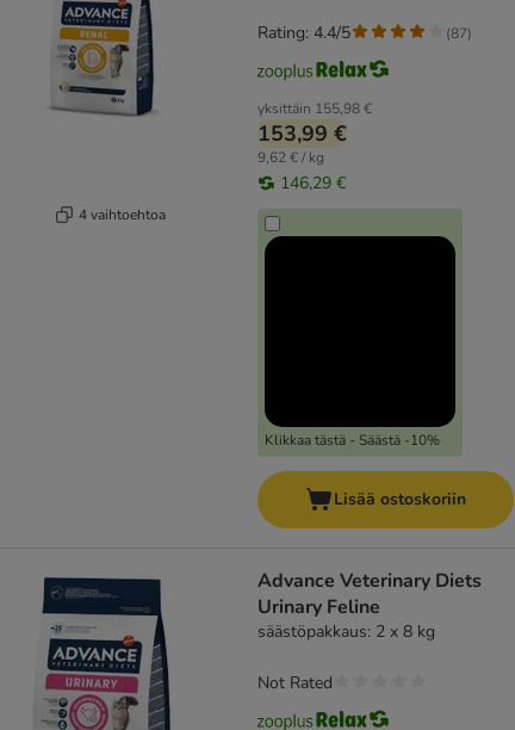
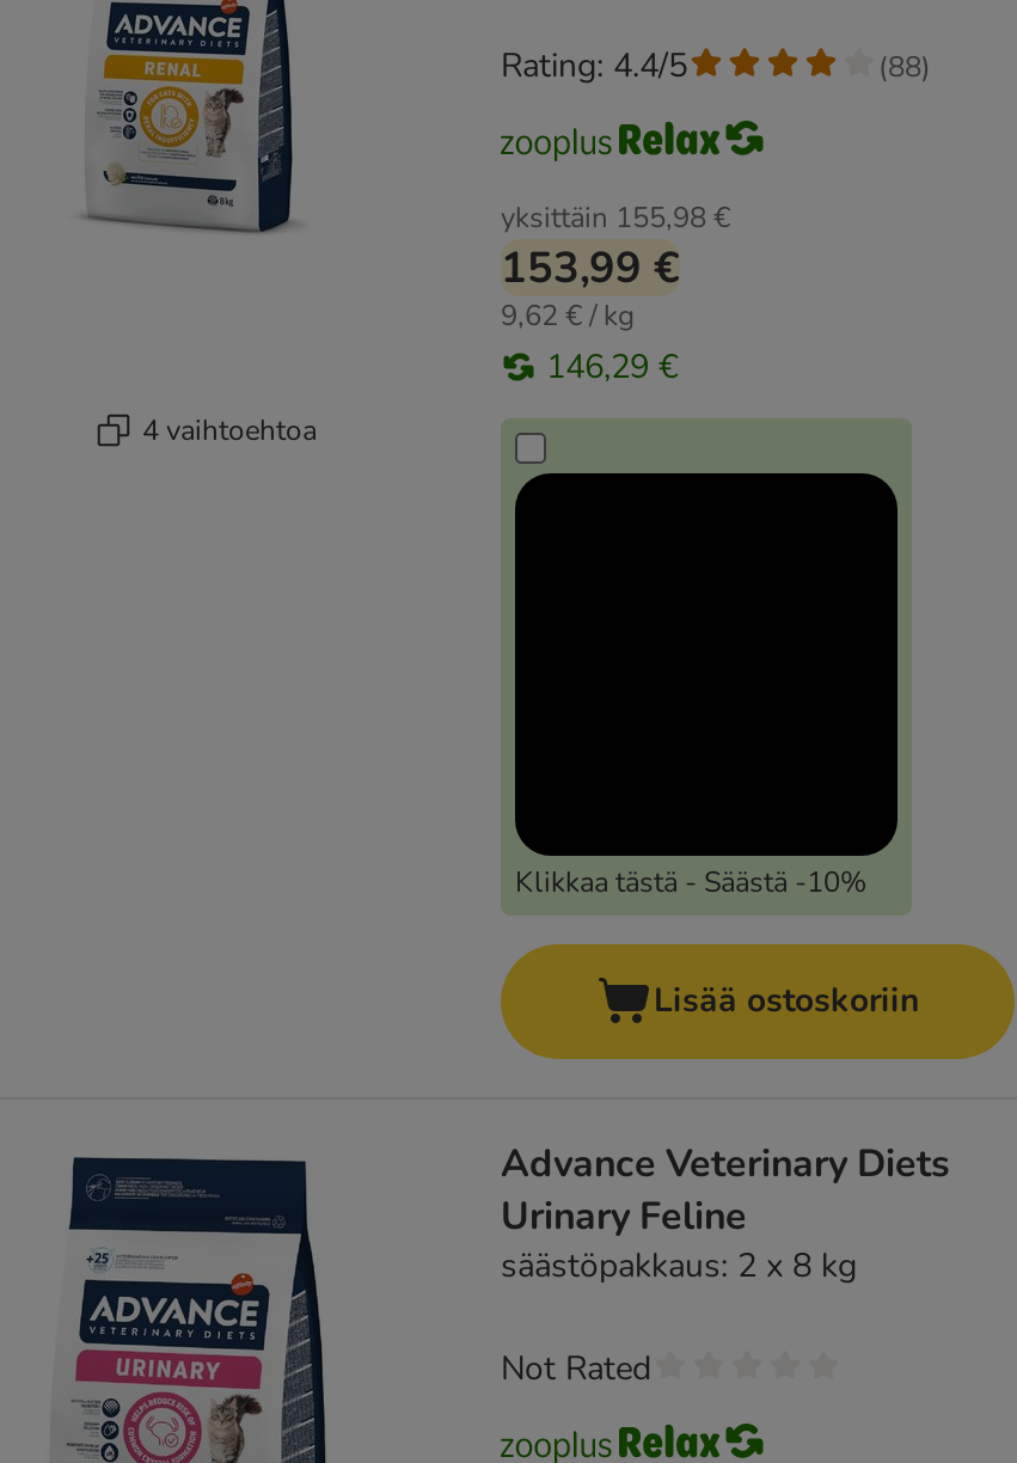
- (87)
+ (88)
